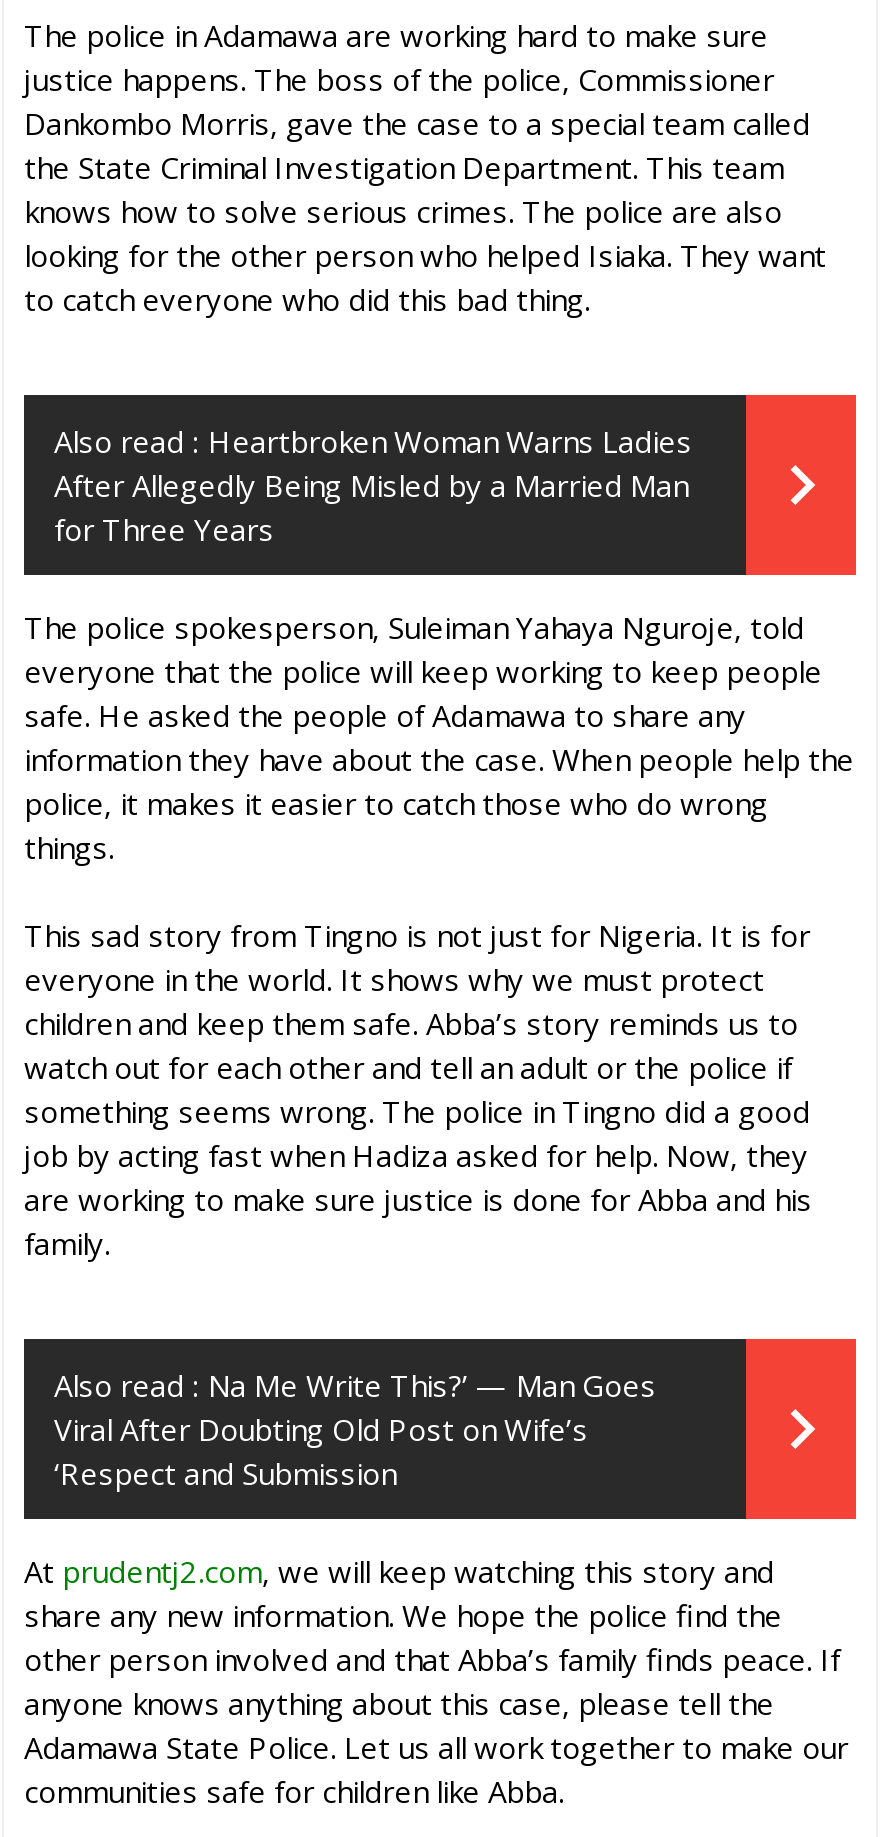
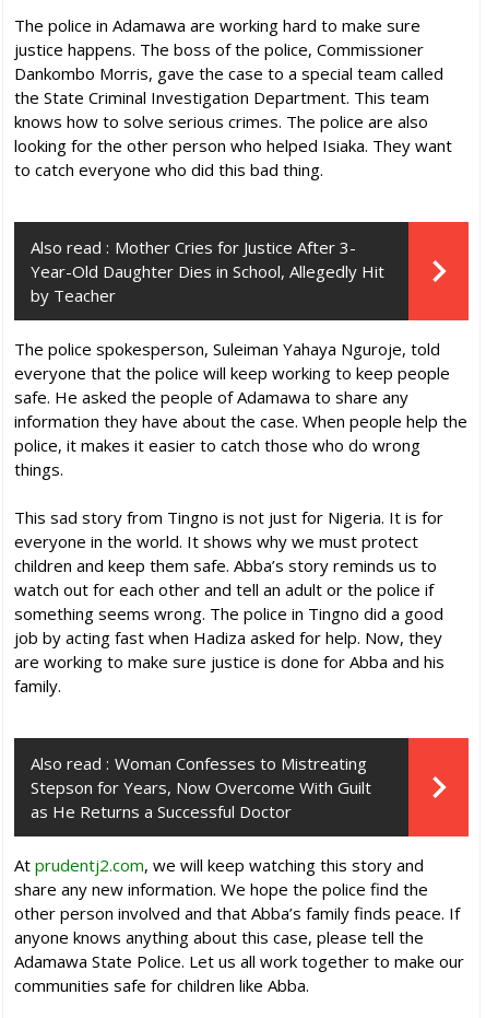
- Also read : Heartbroken Woman Warns Ladies
- After Allegedly Being Misled by a Married Man
- for Three Years
+ Also read : Mother Cries for Justice After 3-
+ Year-Old Daughter Dies in School, Allegedly Hit
+ by Teacher

- Also read : Na Me Write This?’ — Man Goes
- Viral After Doubting Old Post on Wife’s
- ‘Respect and Submission
+ Also read : Woman Confesses to Mistreating
+ Stepson for Years, Now Overcome With Guilt
+ as He Returns a Successful Doctor
